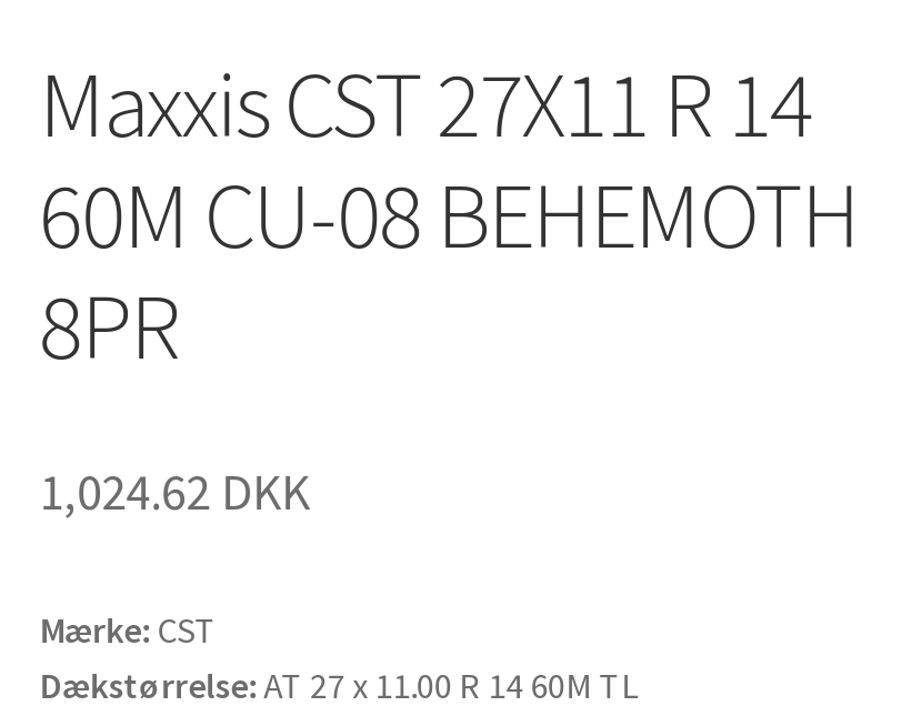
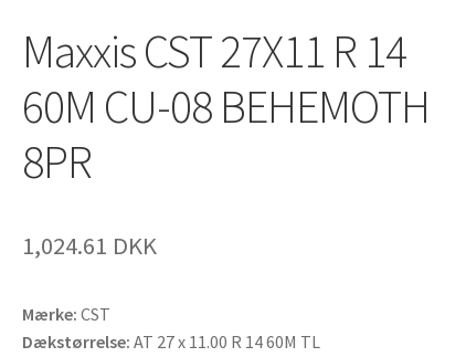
- 1,024.62 DKK
+ 1,024.61 DKK
